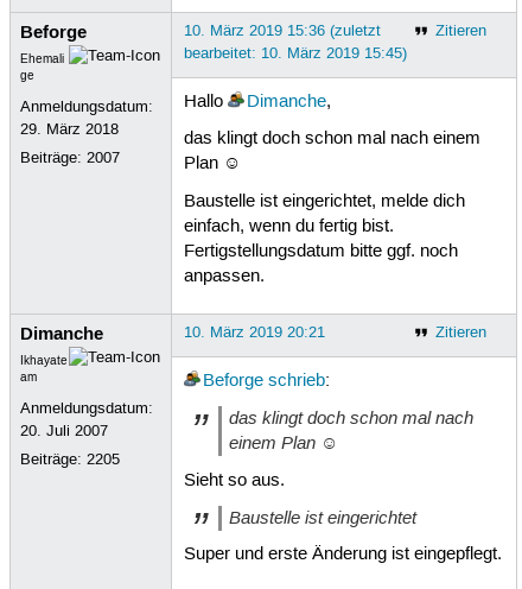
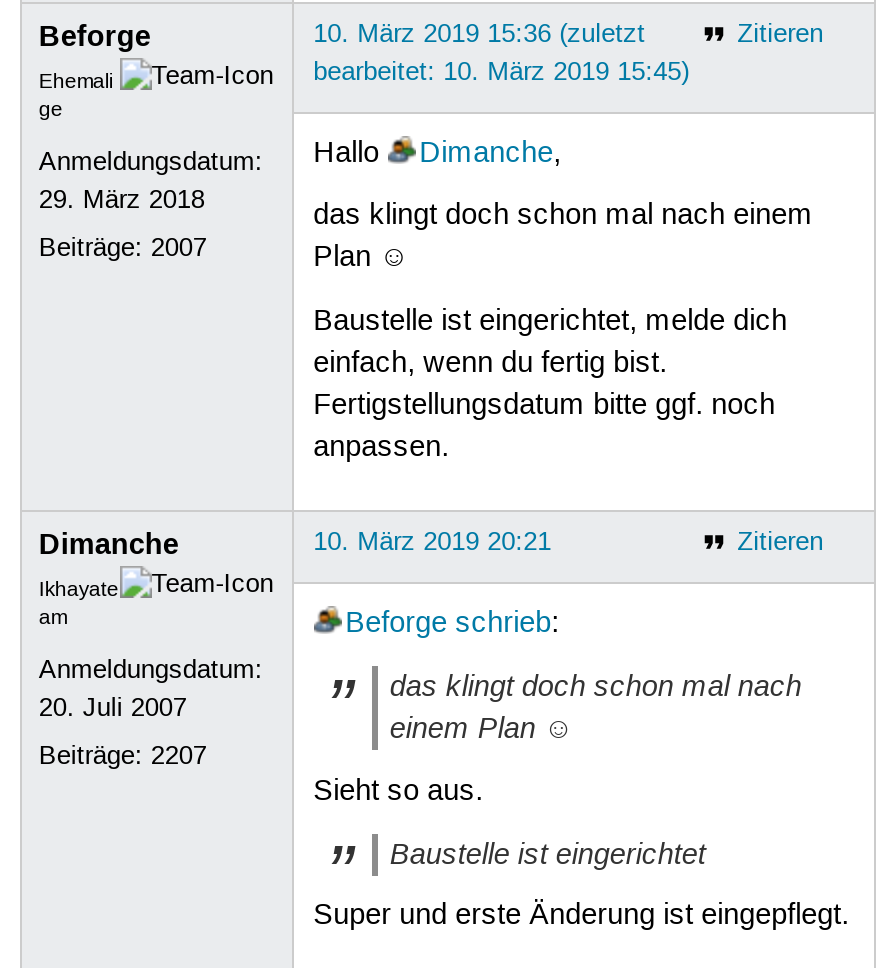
- Beiträge: 2205
+ Beiträge: 2207
